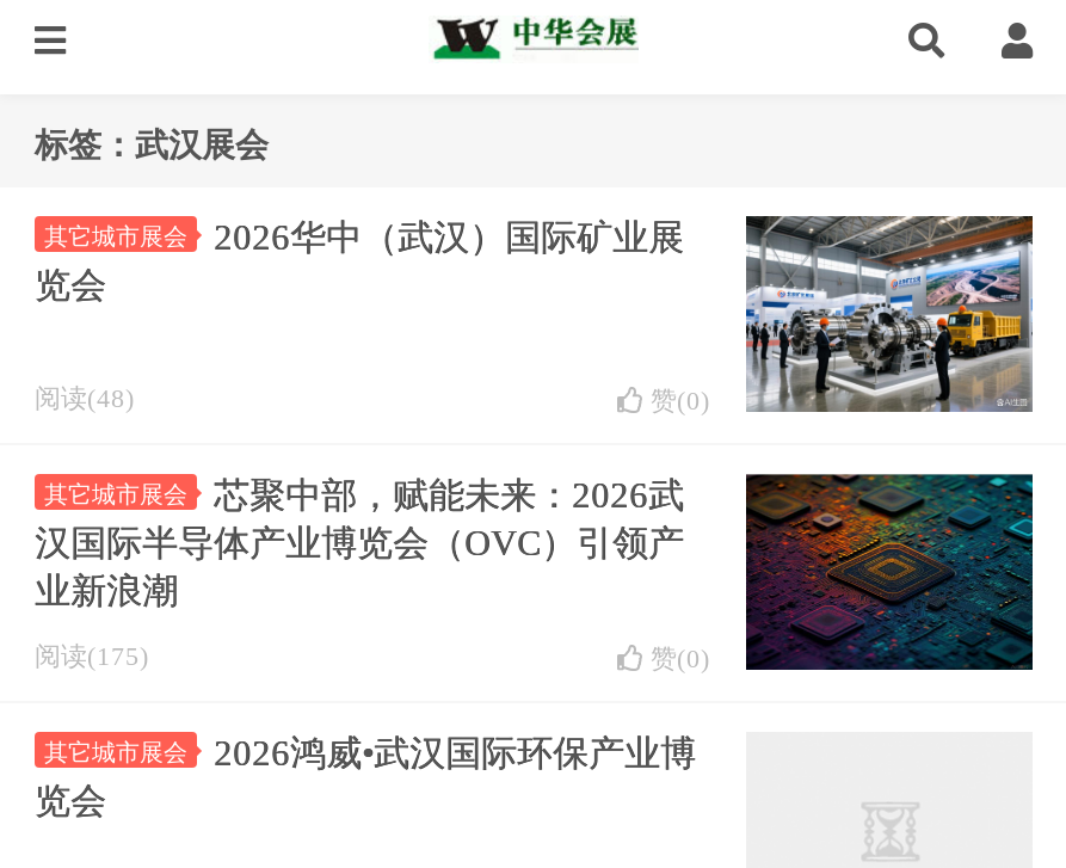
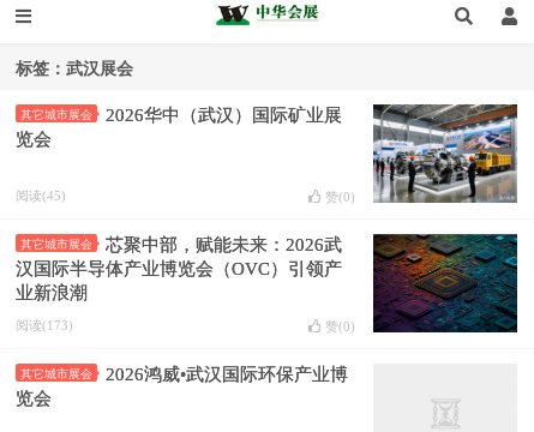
- 阅读(48)
+ 阅读(45)

- 阅读(175)
+ 阅读(173)
